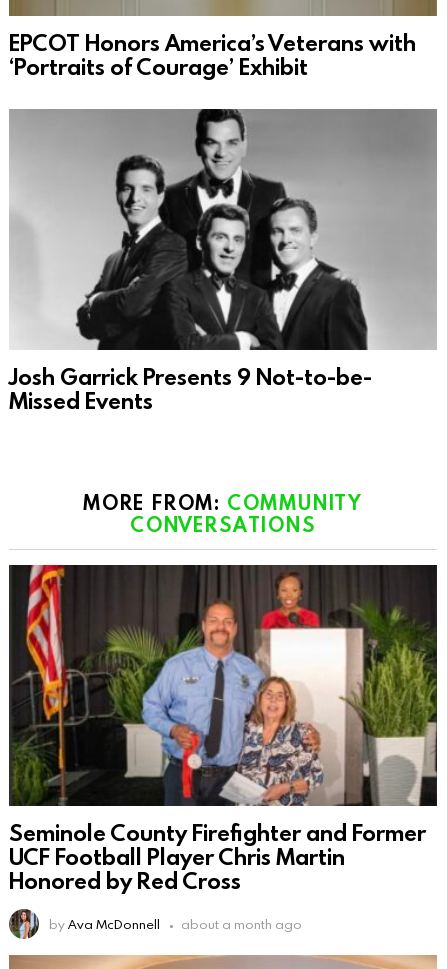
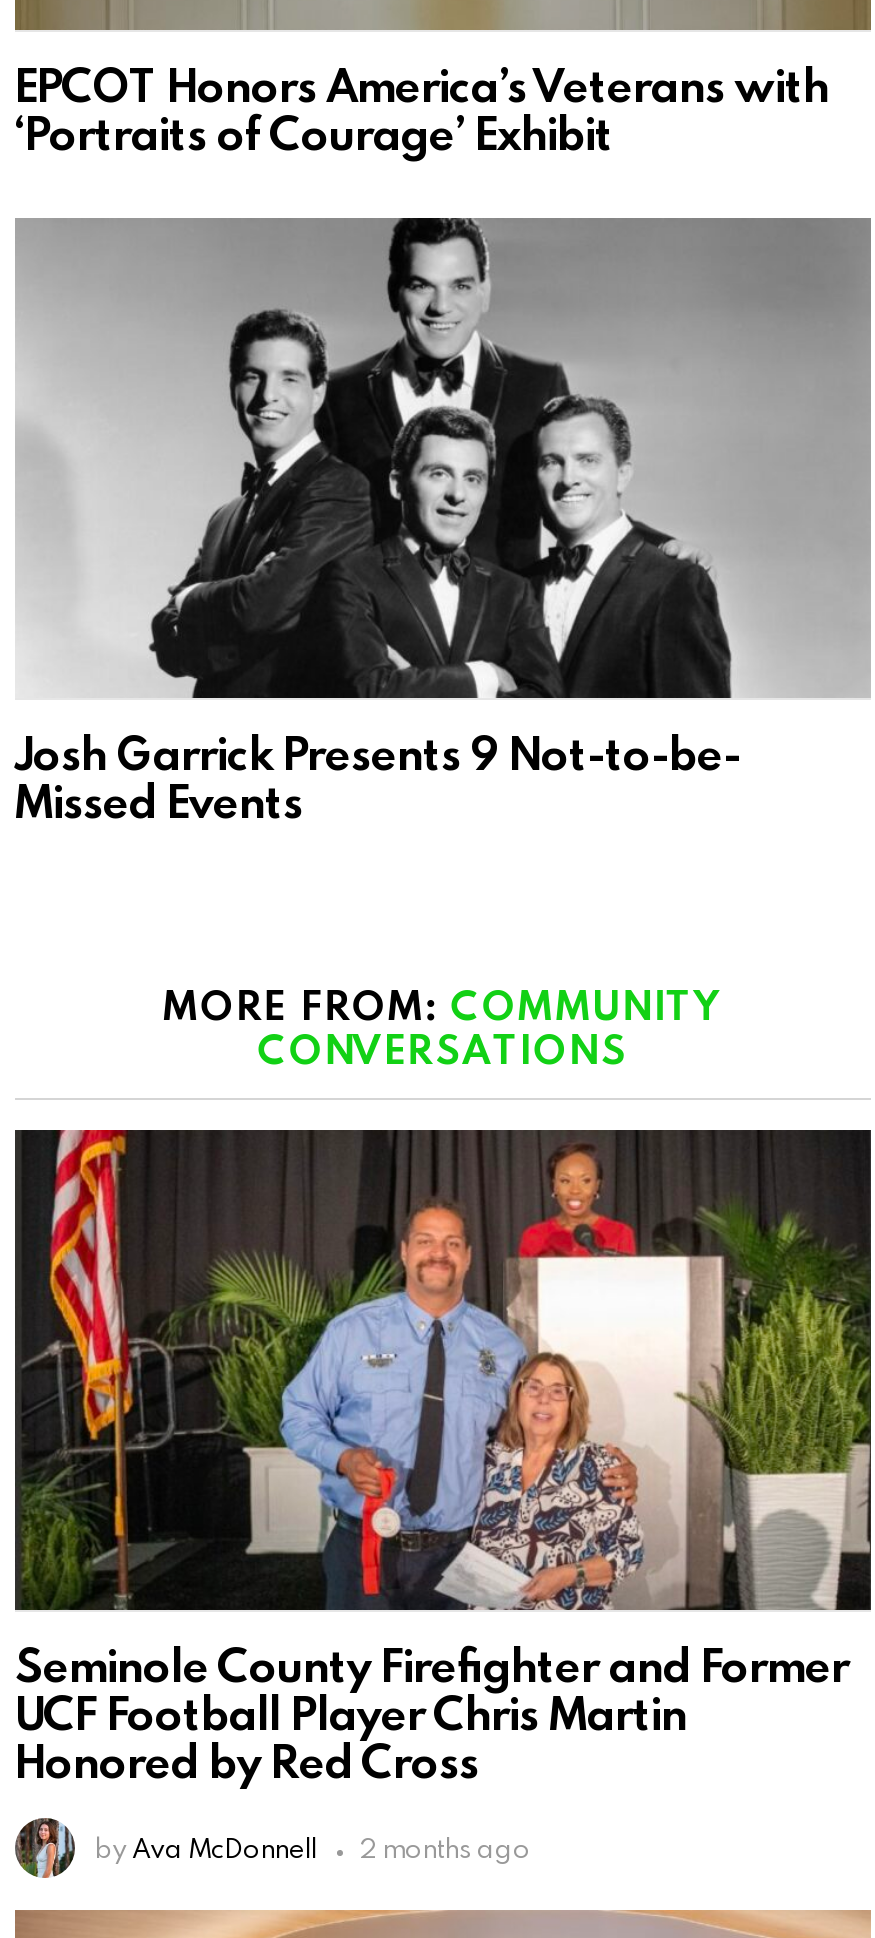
- about a month ago
+ 2 months ago
